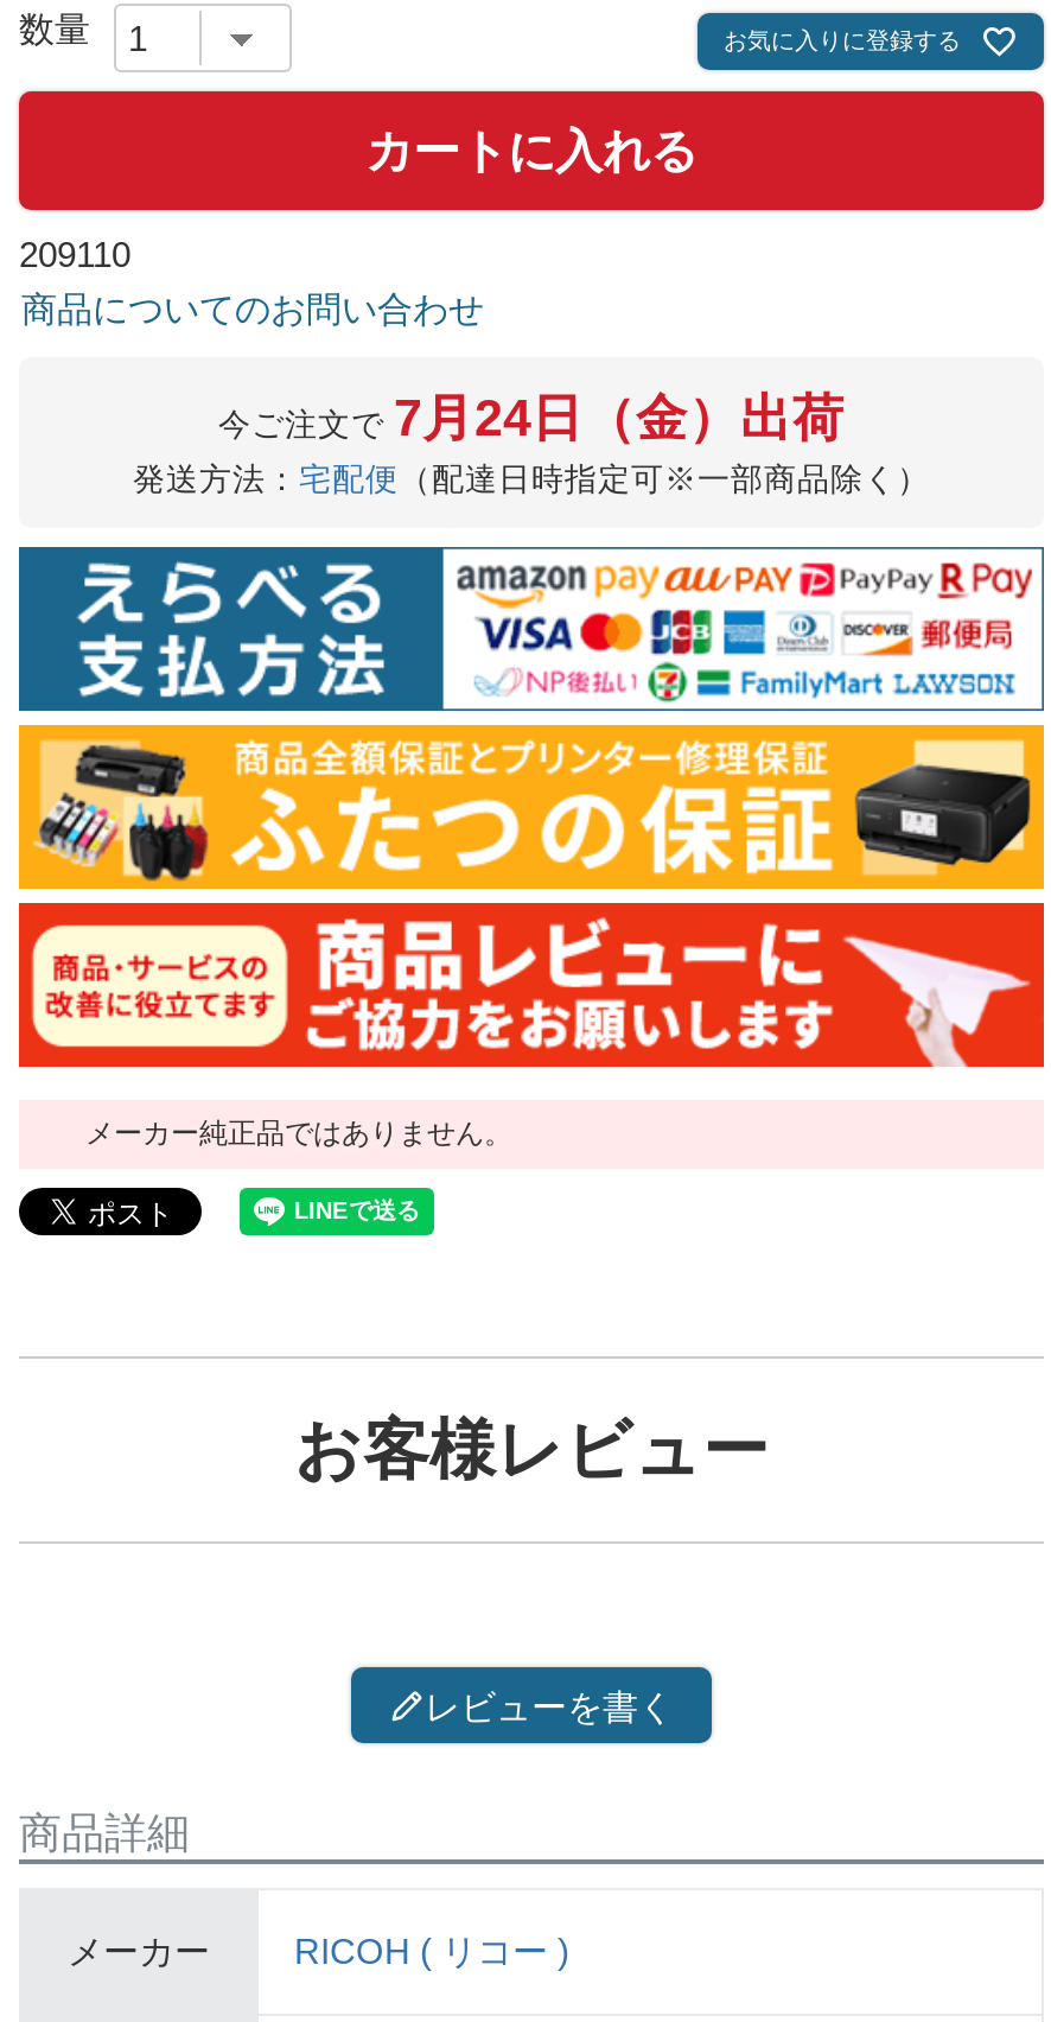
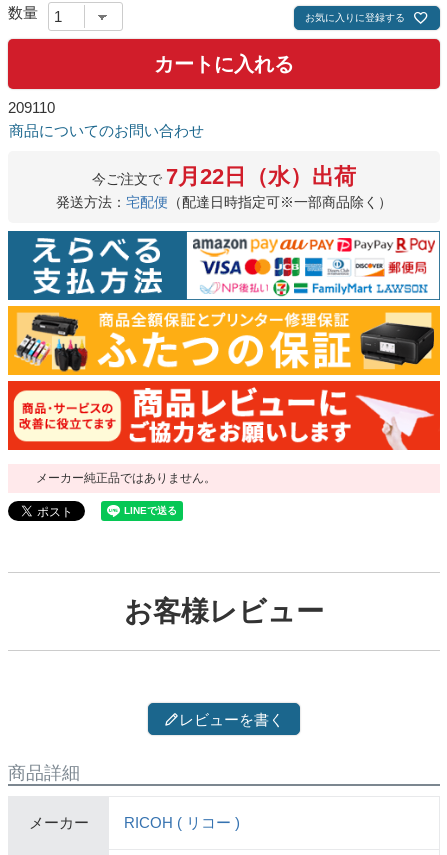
- 今ご注文で7月24日（金）出荷
+ 今ご注文で7月22日（水）出荷
